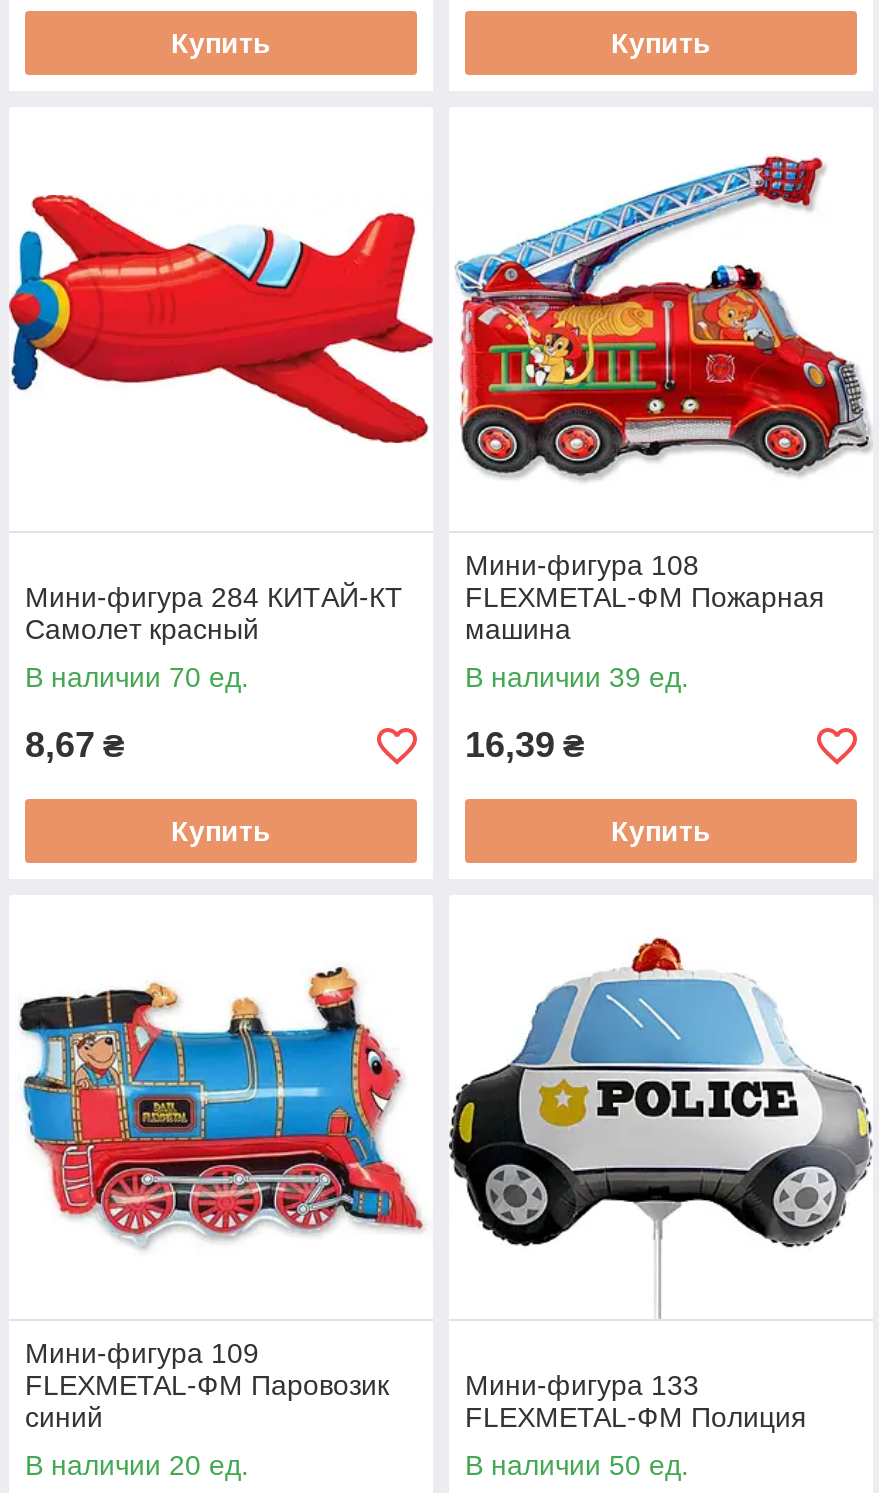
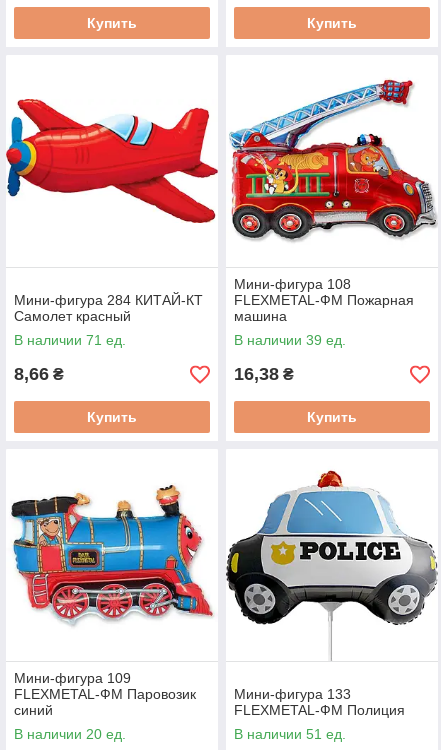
- В наличии 70 ед.
+ В наличии 71 ед.

- 8,67 ₴
+ 8,66 ₴

- 16,39 ₴
+ 16,38 ₴

- В наличии 50 ед.
+ В наличии 51 ед.
